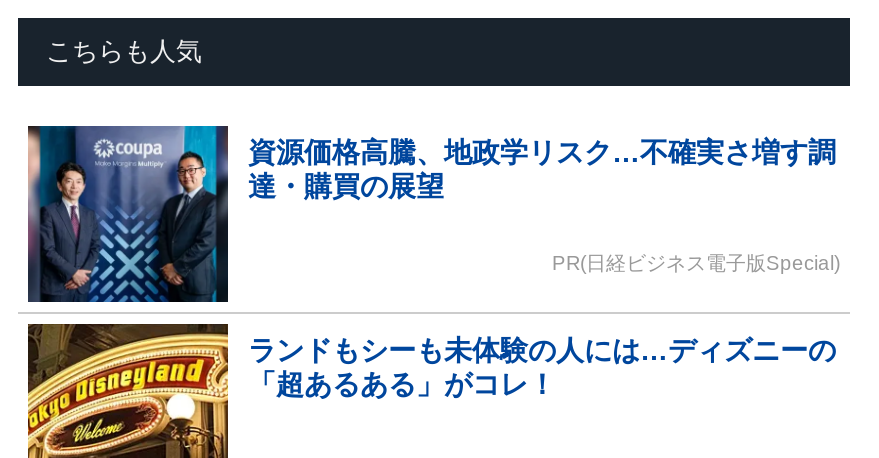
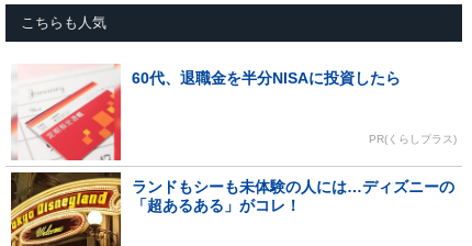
- [image]
- 資源価格高騰、地政学リスク…不確実さ増す調
- 達・購買の展望
+ [image]
+ 60代、退職金を半分NISAに投資したら

- PR(日経ビジネス電子版Special)
+ PR(くらしプラス)
